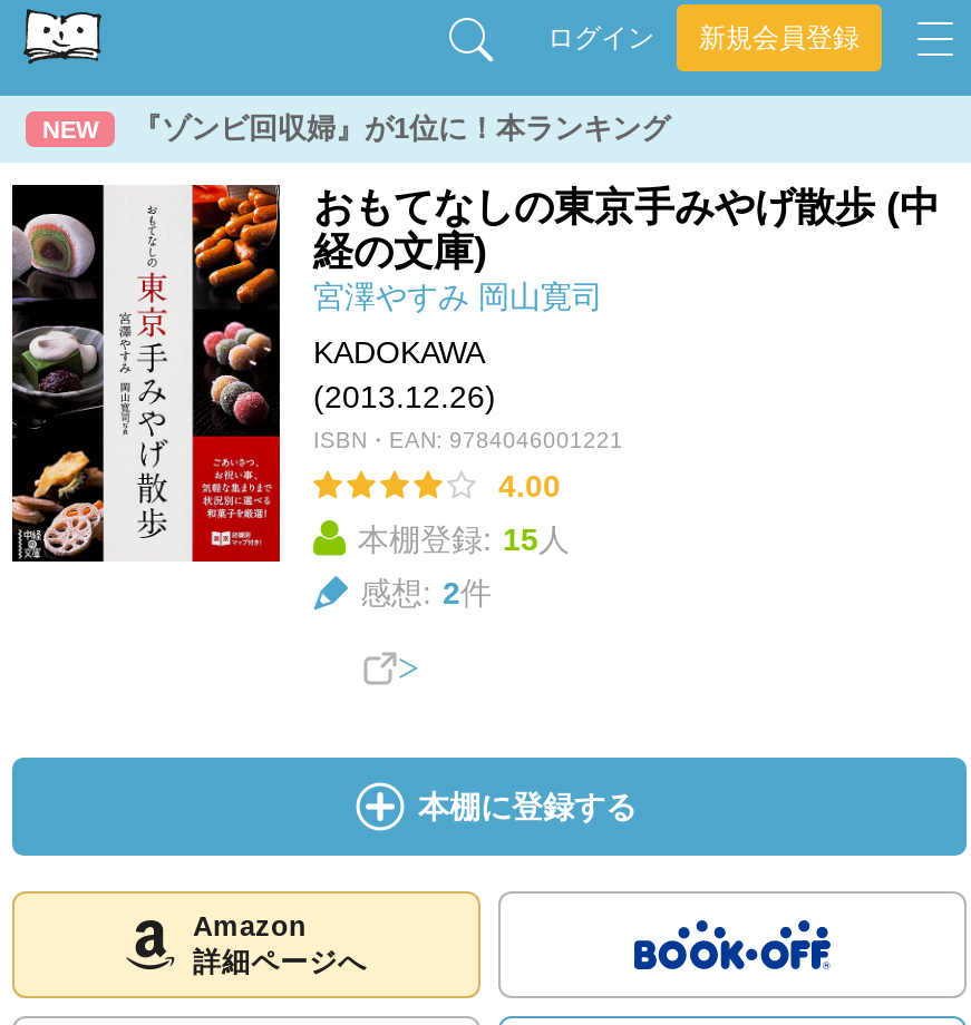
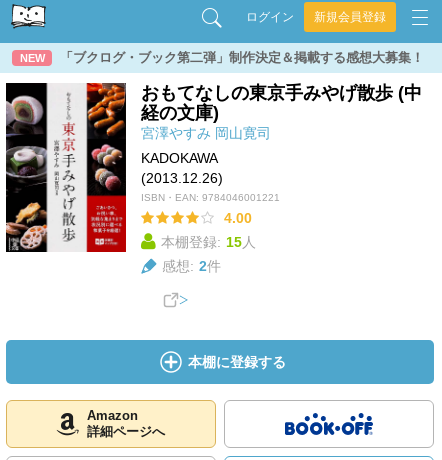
- 『ゾンビ回収婦』が1位に！本ランキング
+ 「ブクログ・ブック第二弾」制作決定＆掲載する感想大募集！
